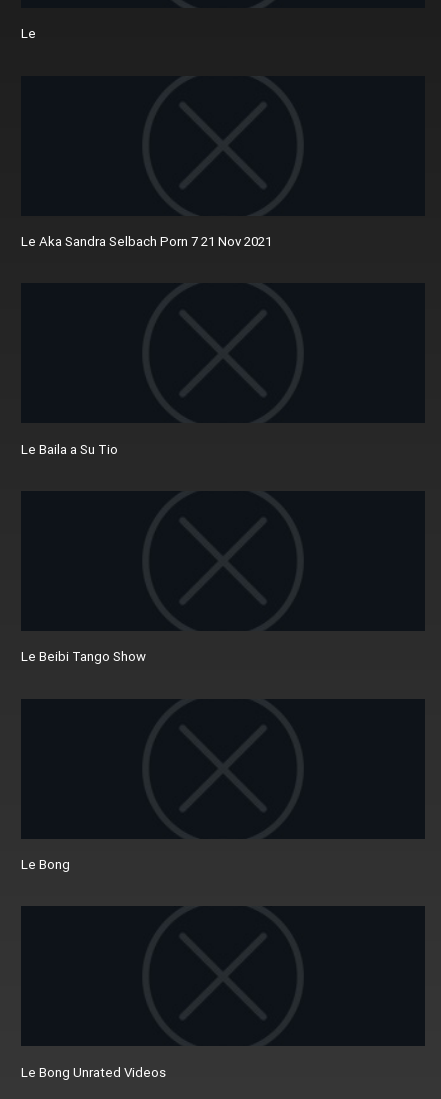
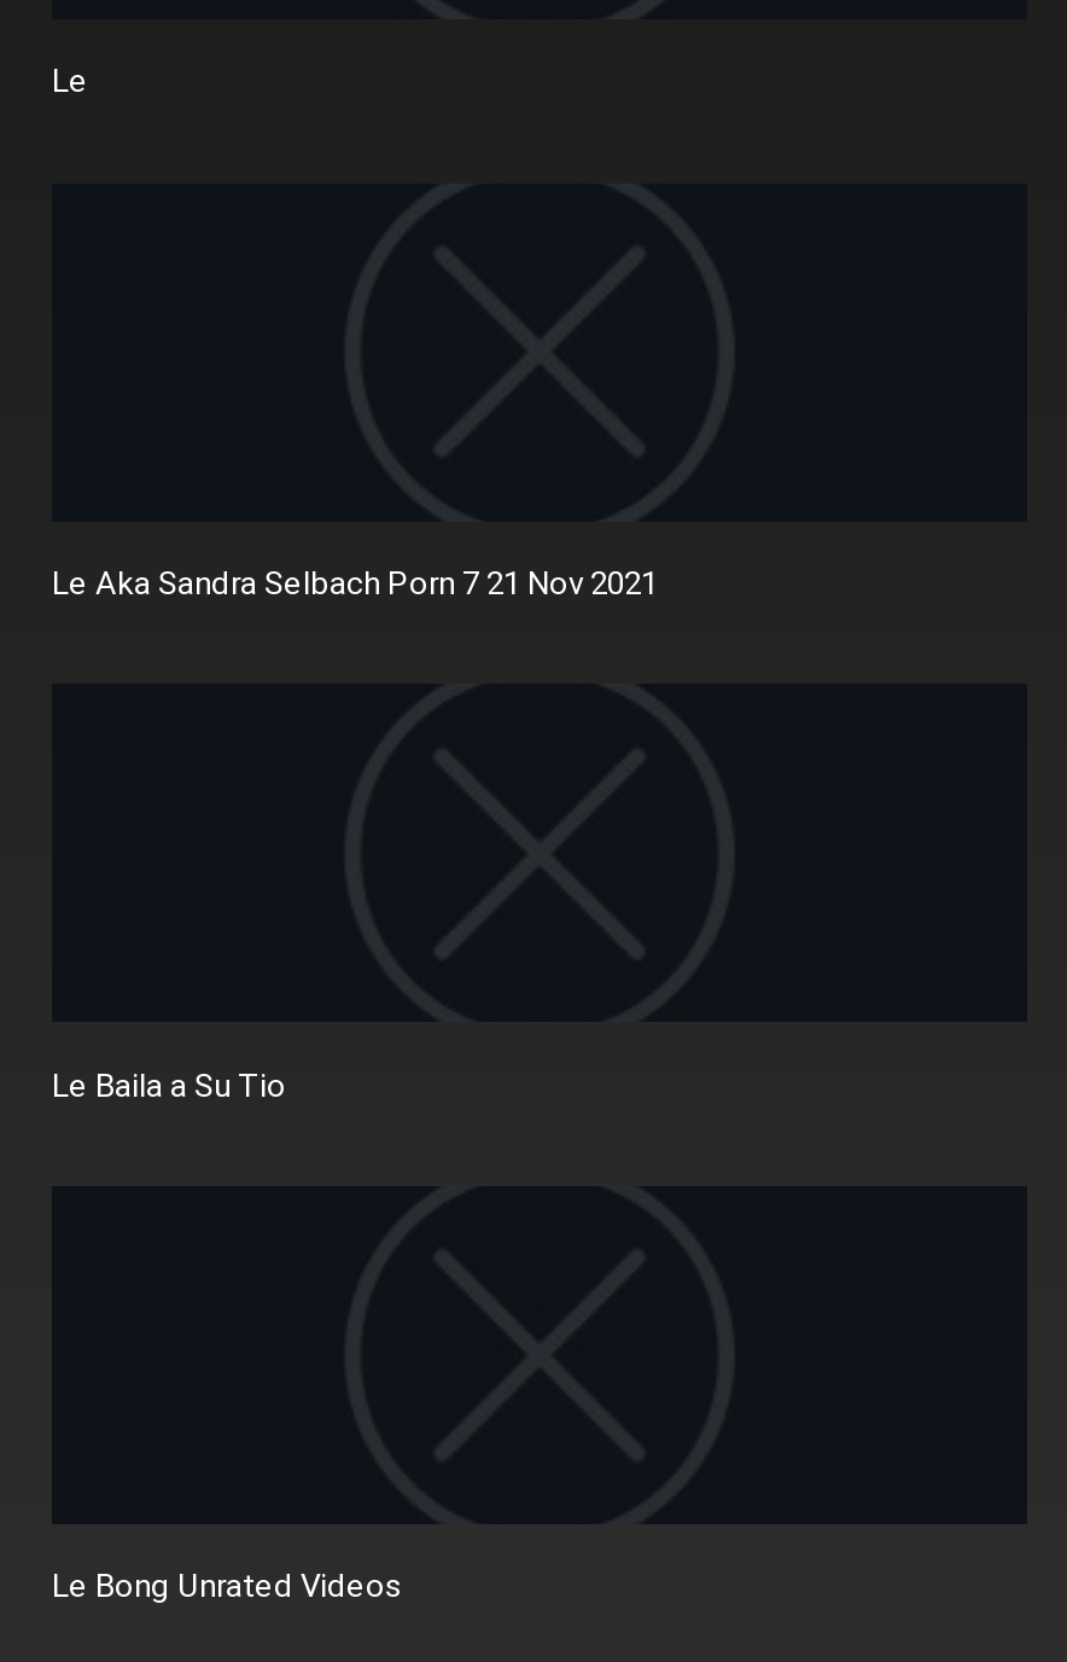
- Le Beibi Tango Show

- Le Bong
